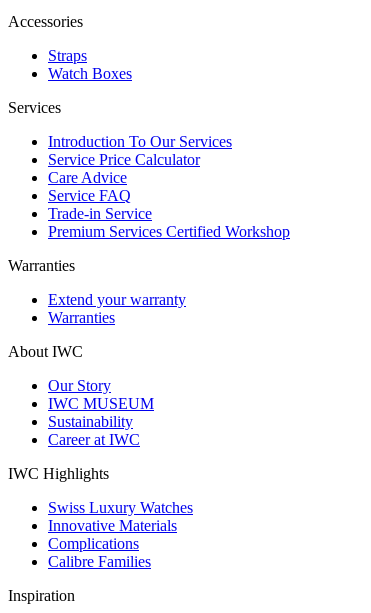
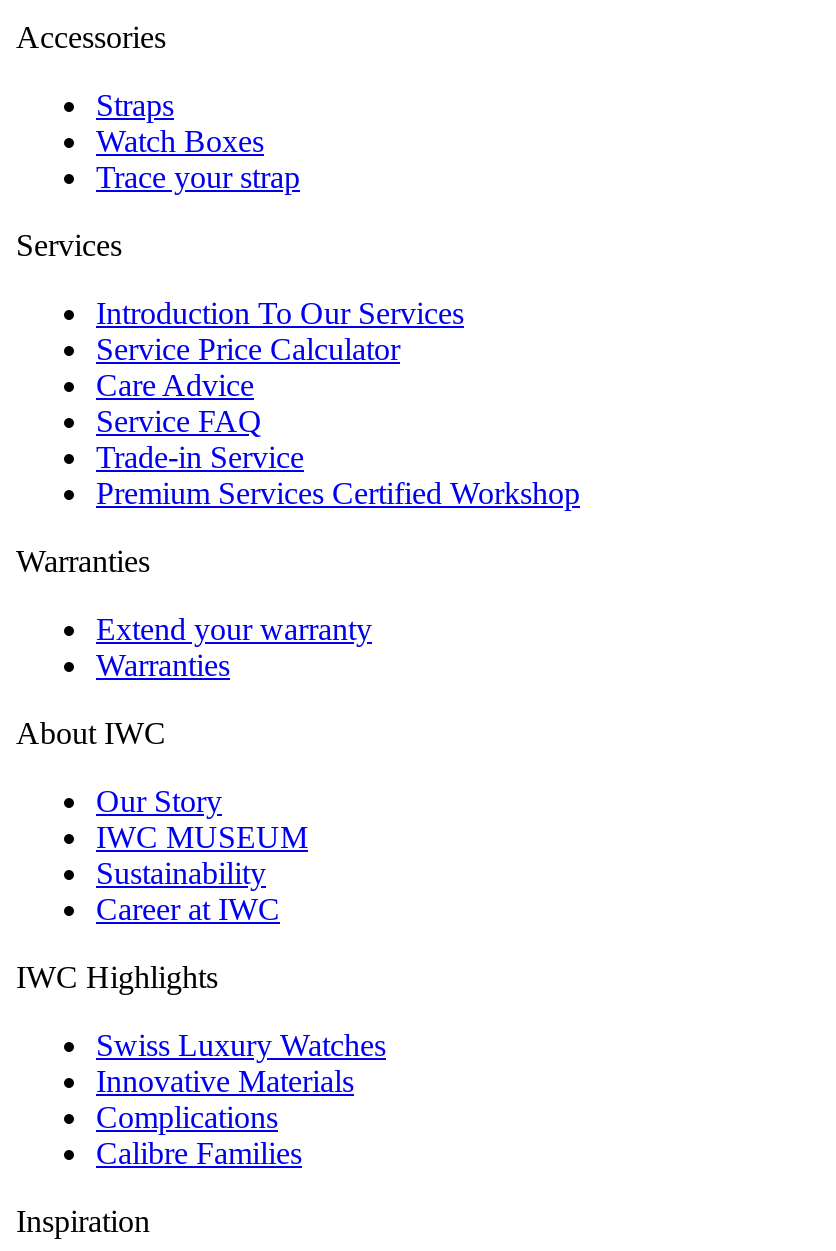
+ Trace your strap
